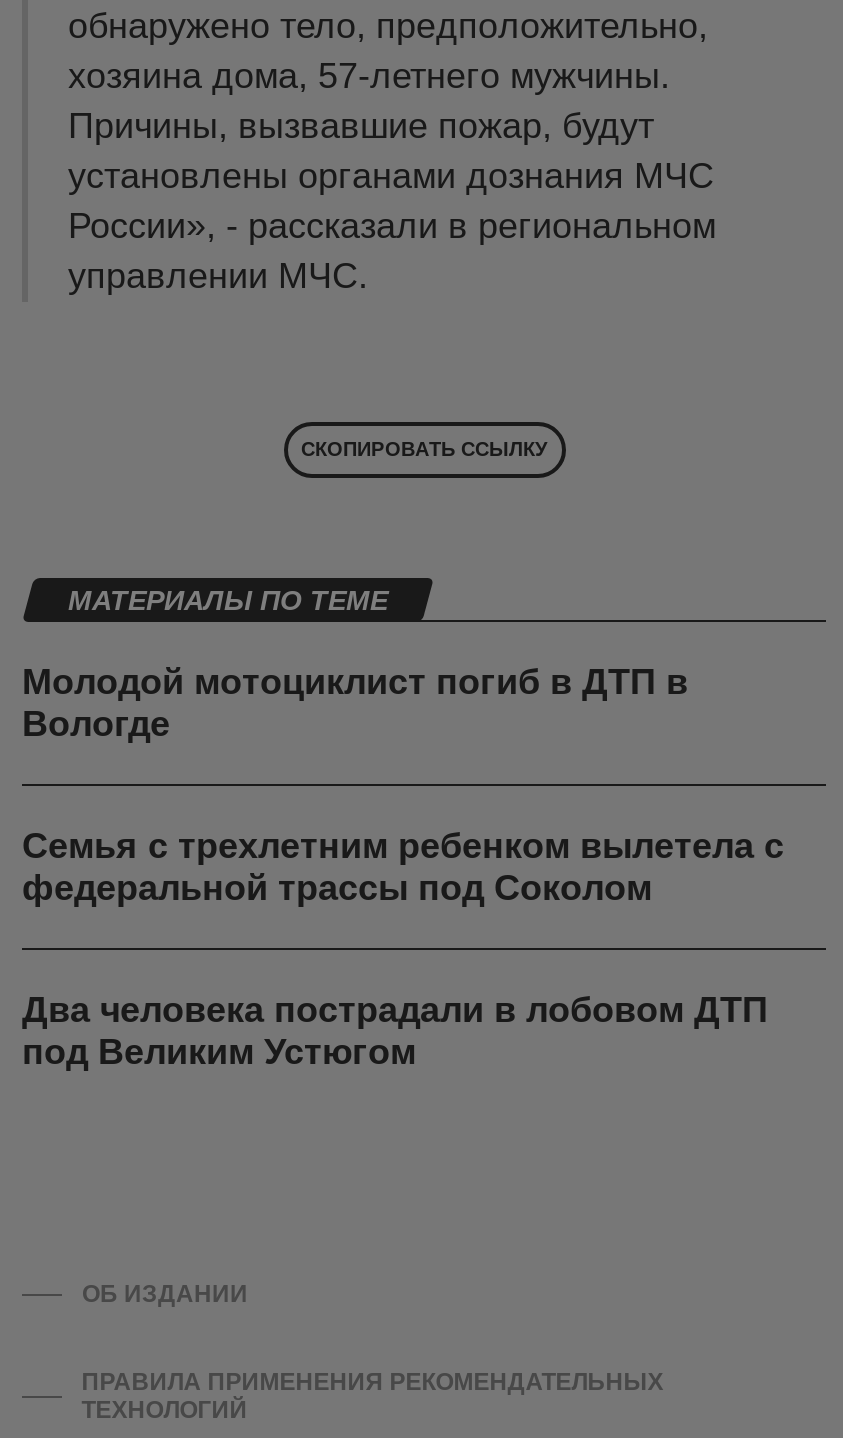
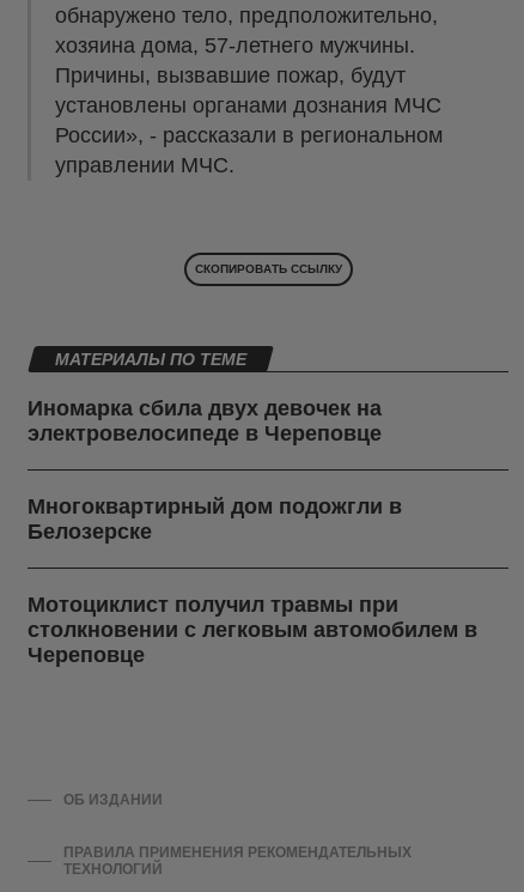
- Молодой мотоциклист погиб в ДТП в
- Вологде
+ Иномарка сбила двух девочек на
+ электровелосипеде в Череповце

- Семья с трехлетним ребенком вылетела с
- федеральной трассы под Соколом
+ Многоквартирный дом подожгли в
+ Белозерске

- Два человека пострадали в лобовом ДТП
- под Великим Устюгом
+ Мотоциклист получил травмы при
+ столкновении с легковым автомобилем в
+ Череповце
